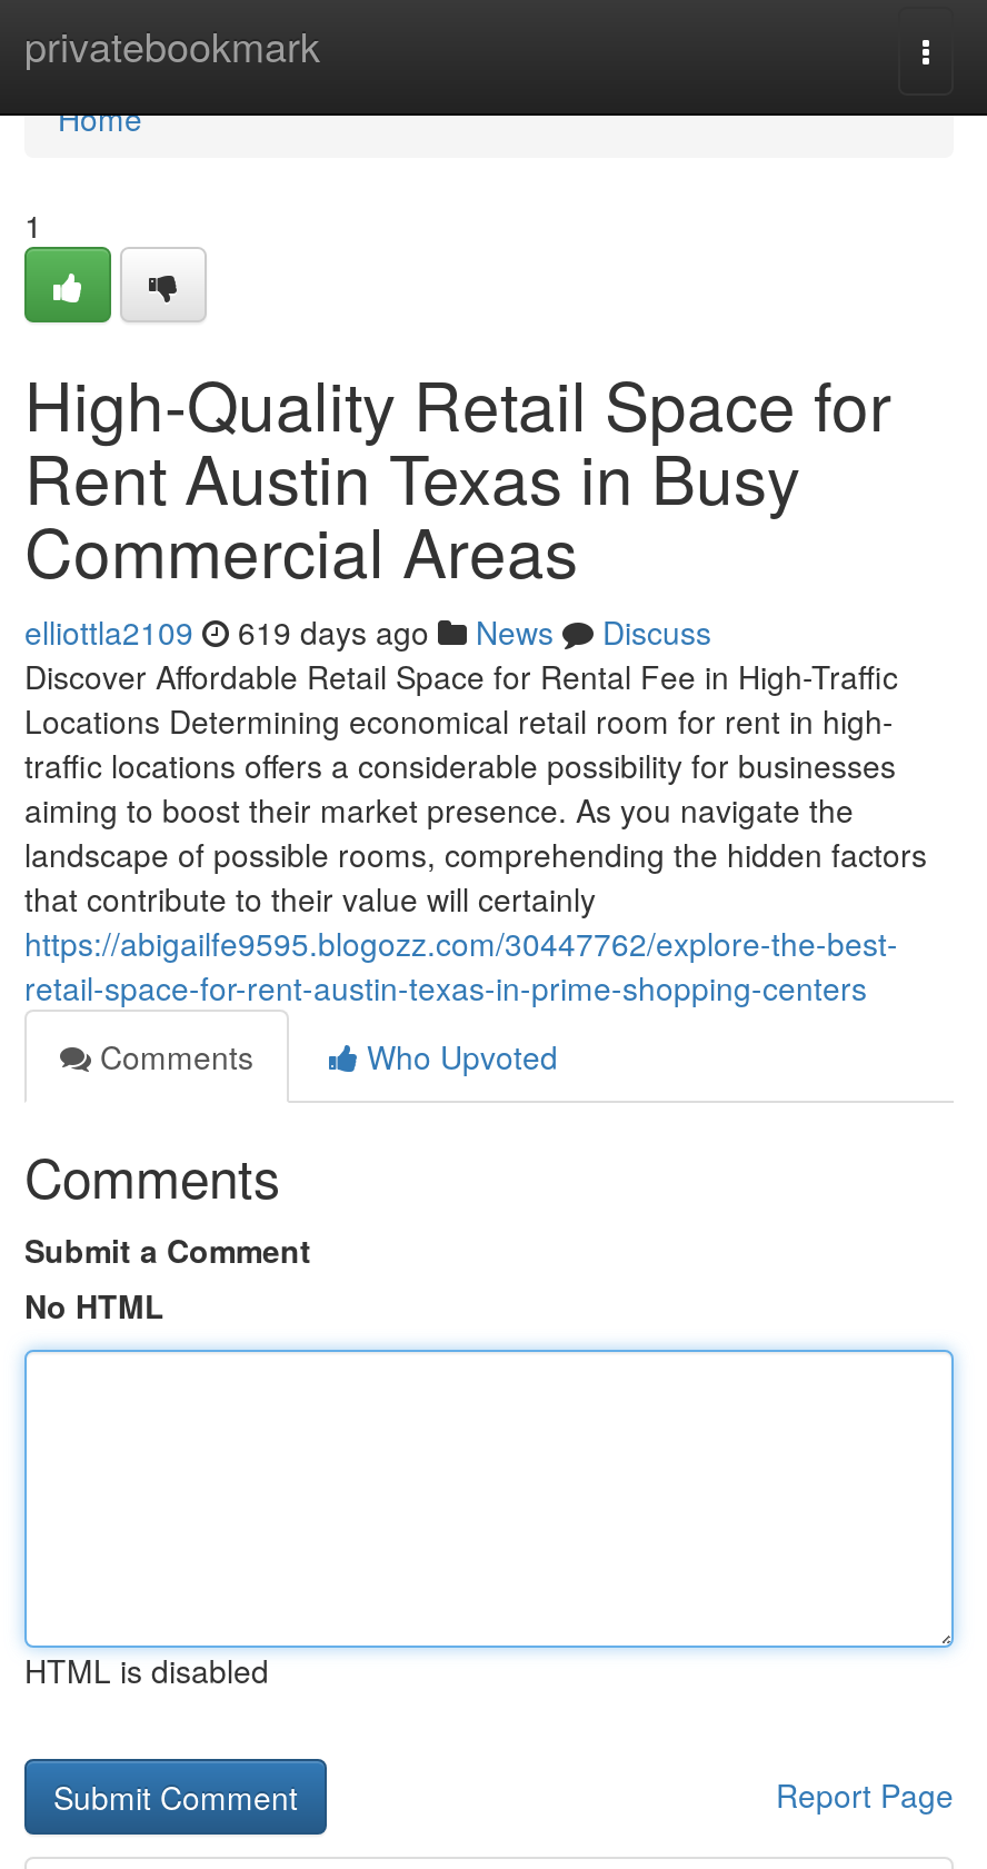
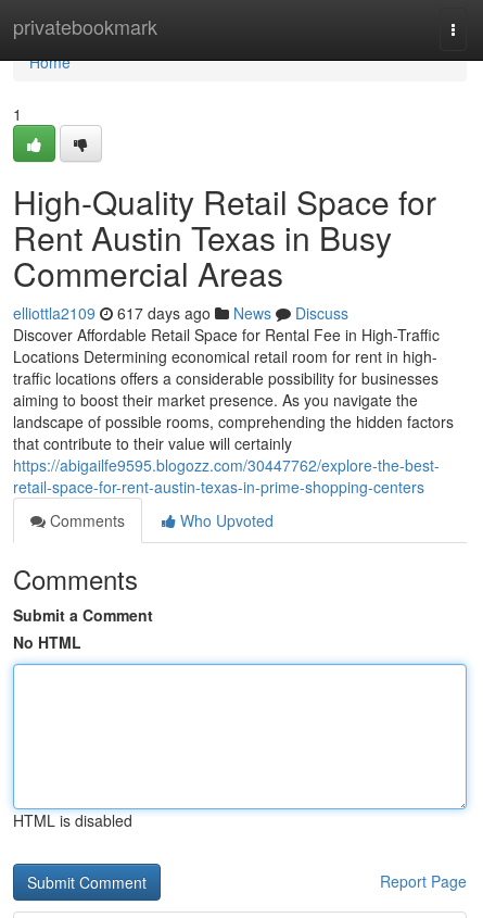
- elliottla2109 619 days ago News Discuss
+ elliottla2109 617 days ago News Discuss
